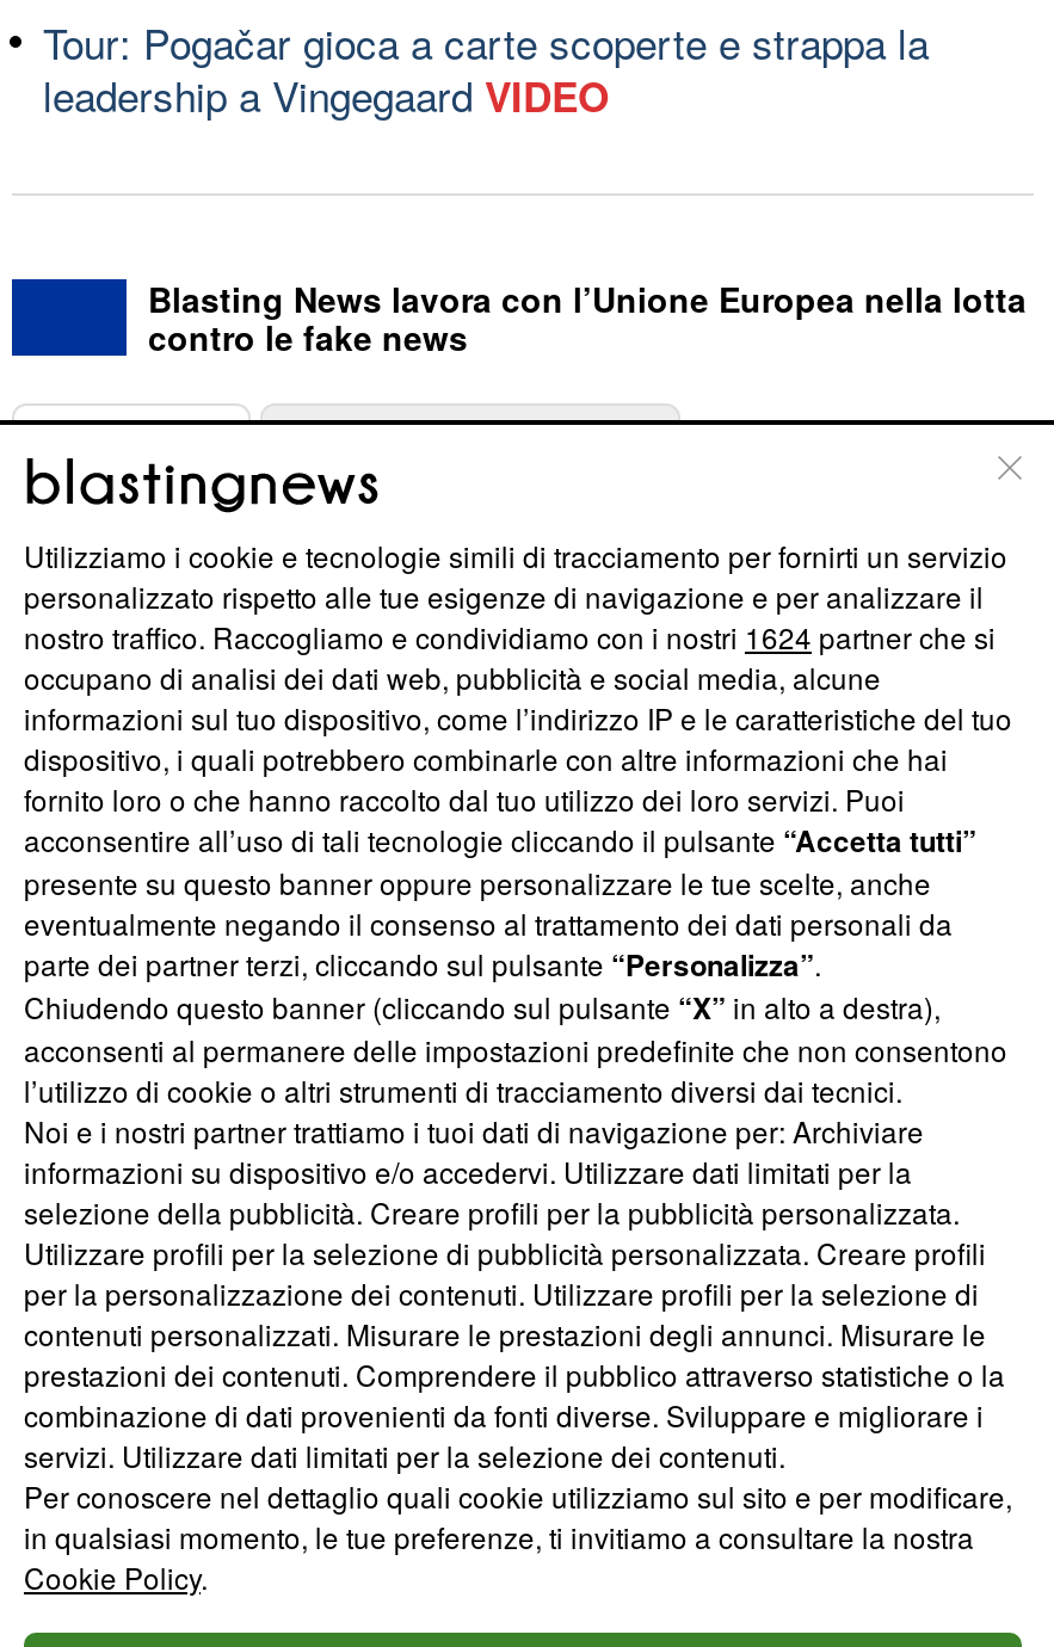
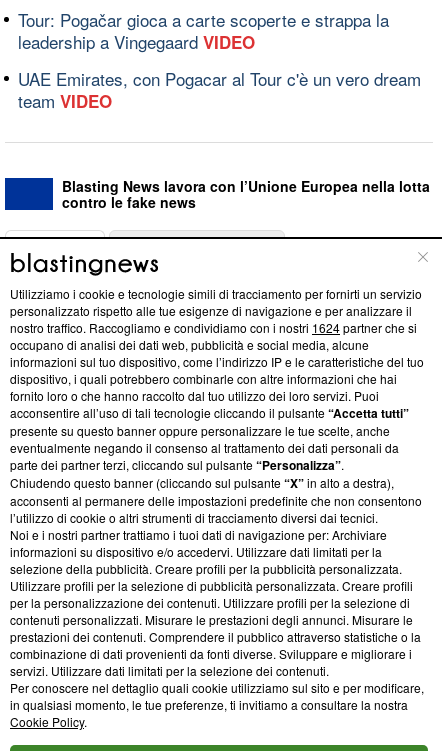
+ UAE Emirates, con Pogacar al Tour c'è un vero dream
+ team VIDEO
